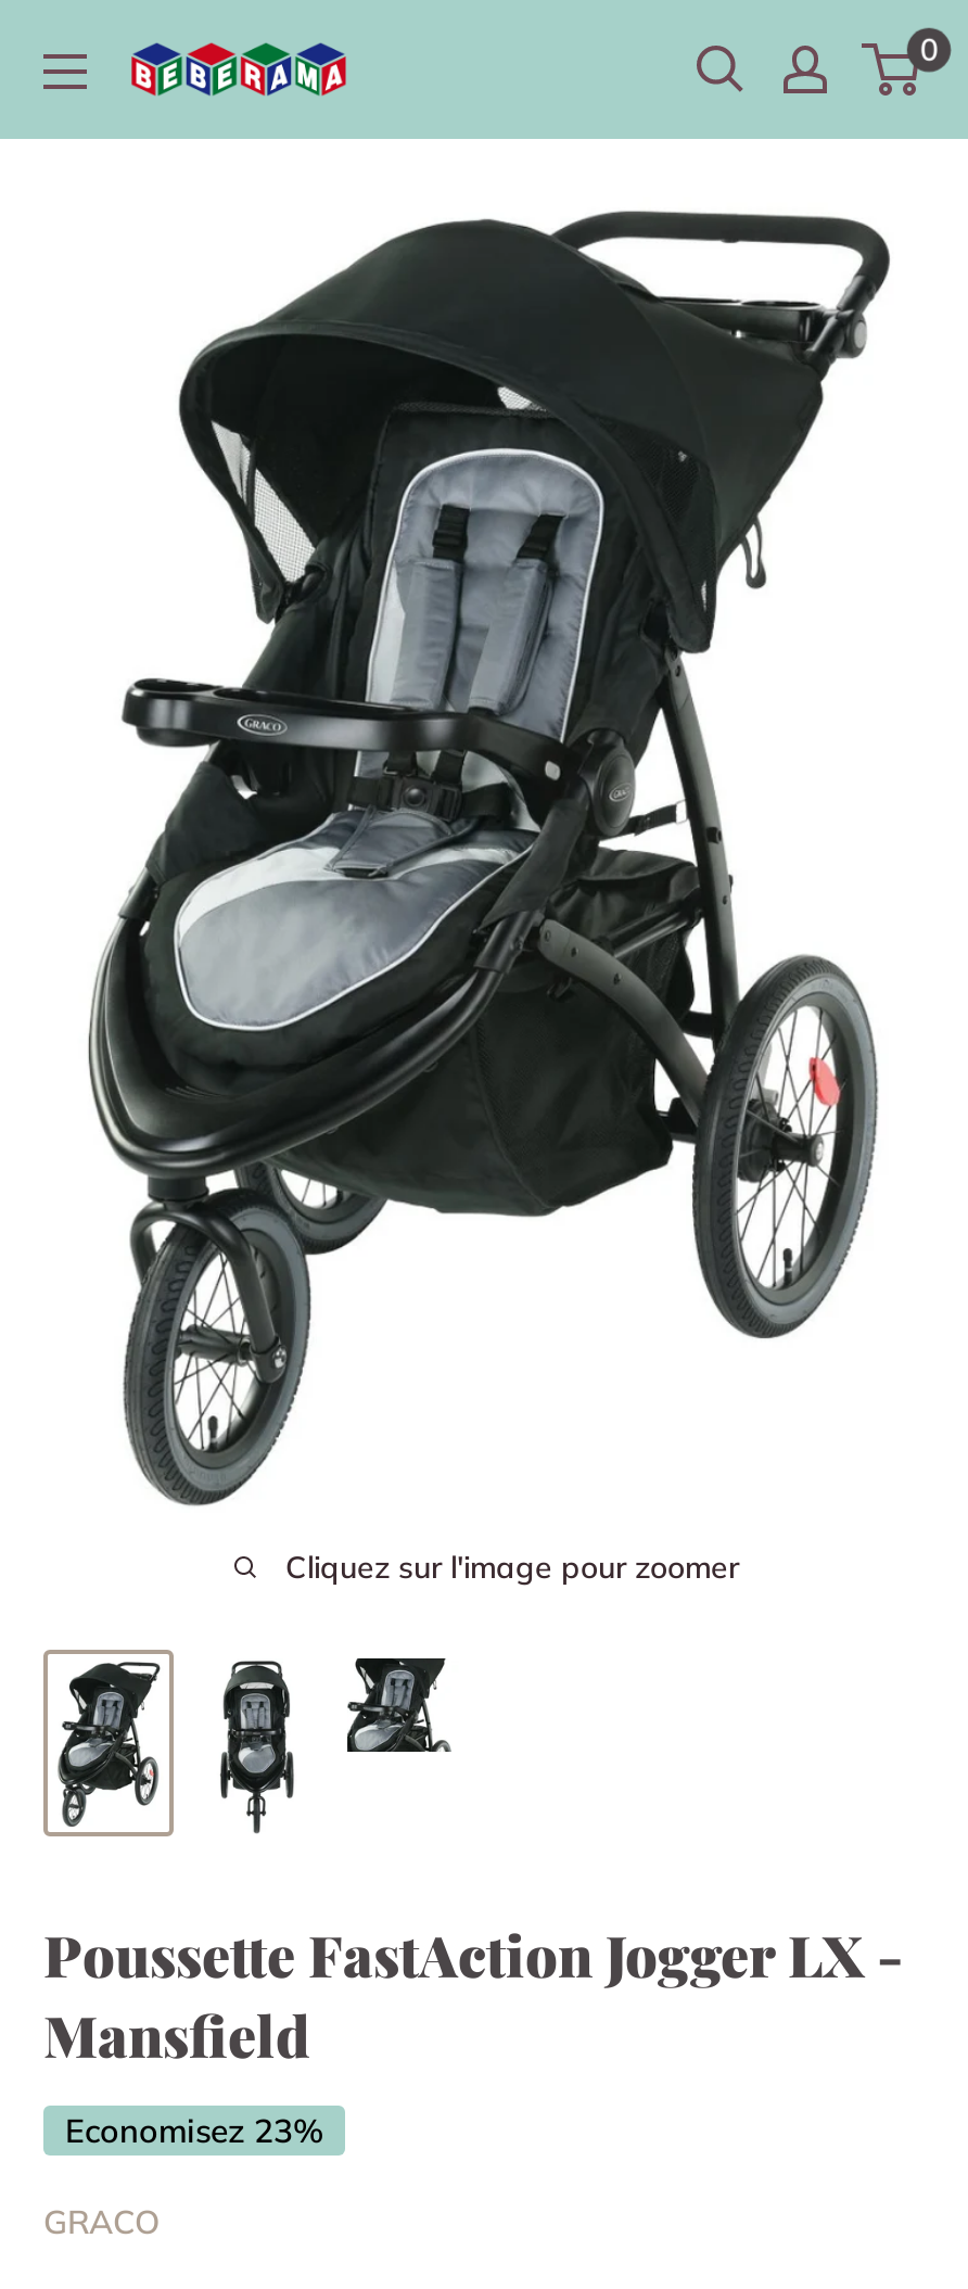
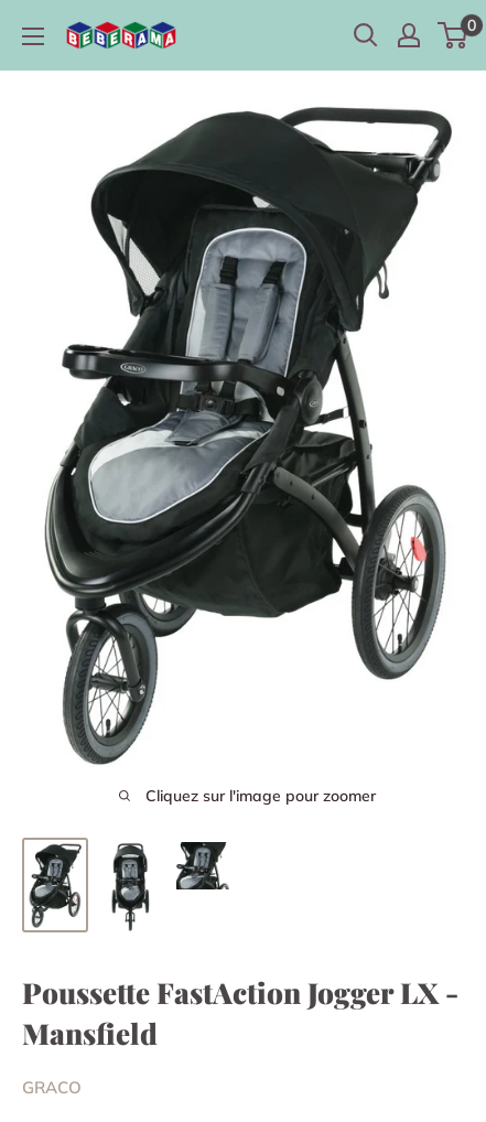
- Economisez 23%
